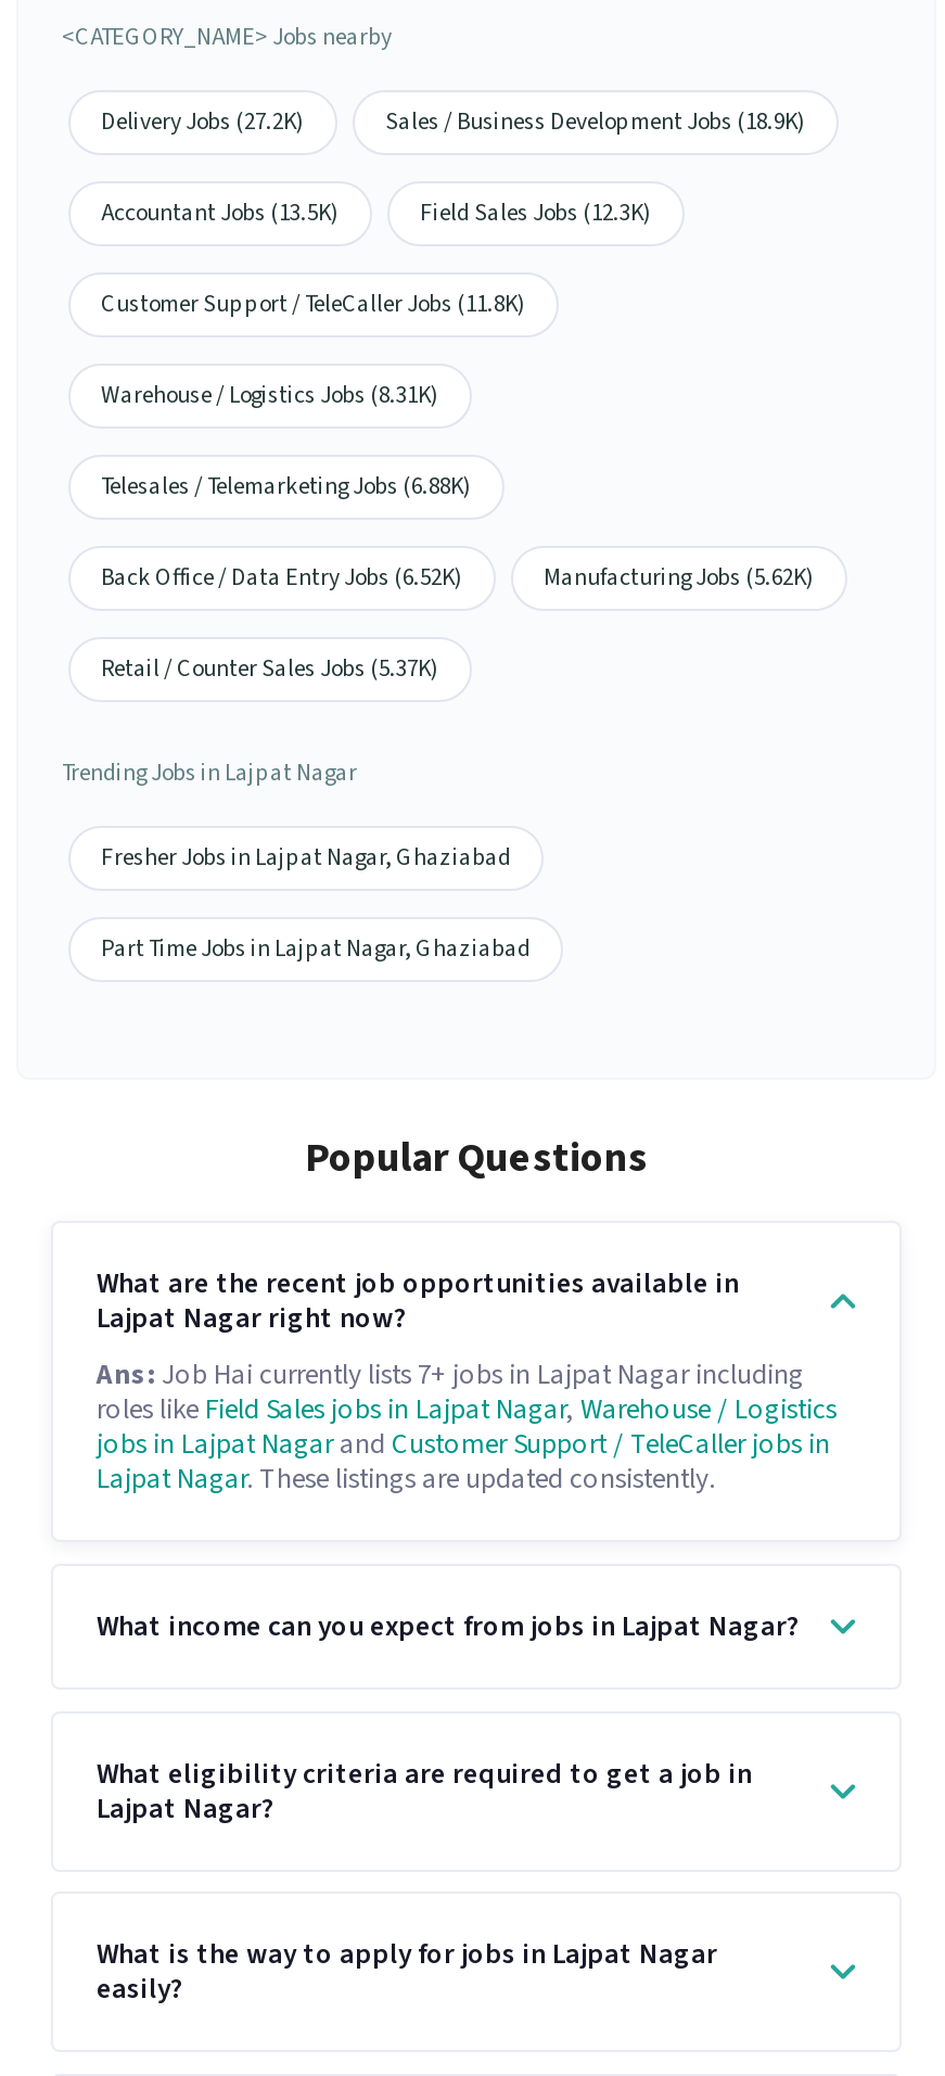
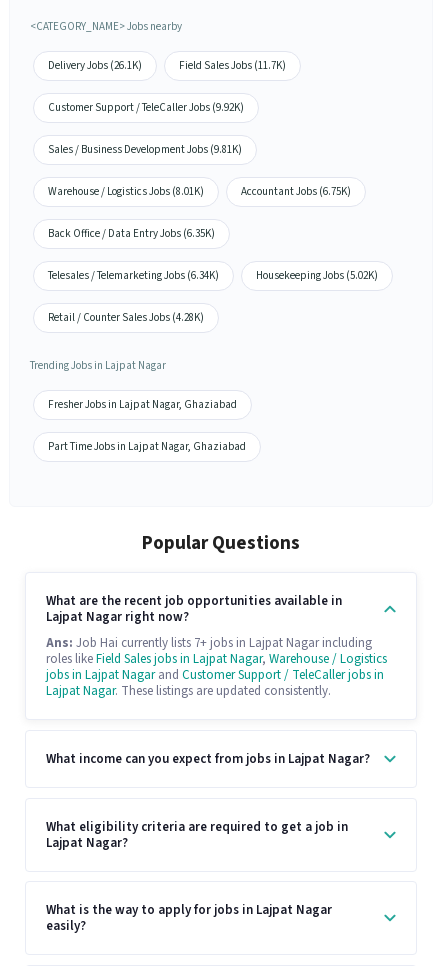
- Delivery Jobs (27.2K)
- Sales / Business Development Jobs (18.9K)
+ Delivery Jobs (26.1K)
+ Field Sales Jobs (11.7K)

- Accountant Jobs (13.5K)
- Field Sales Jobs (12.3K)
+ Customer Support / TeleCaller Jobs (9.92K)

- Customer Support / TeleCaller Jobs (11.8K)
+ Sales / Business Development Jobs (9.81K)

- Warehouse / Logistics Jobs (8.31K)
+ Warehouse / Logistics Jobs (8.01K)
+ Accountant Jobs (6.75K)

- Telesales / Telemarketing Jobs (6.88K)
+ Back Office / Data Entry Jobs (6.35K)

- Back Office / Data Entry Jobs (6.52K)
- Manufacturing Jobs (5.62K)
+ Telesales / Telemarketing Jobs (6.34K)
+ Housekeeping Jobs (5.02K)

- Retail / Counter Sales Jobs (5.37K)
+ Retail / Counter Sales Jobs (4.28K)
